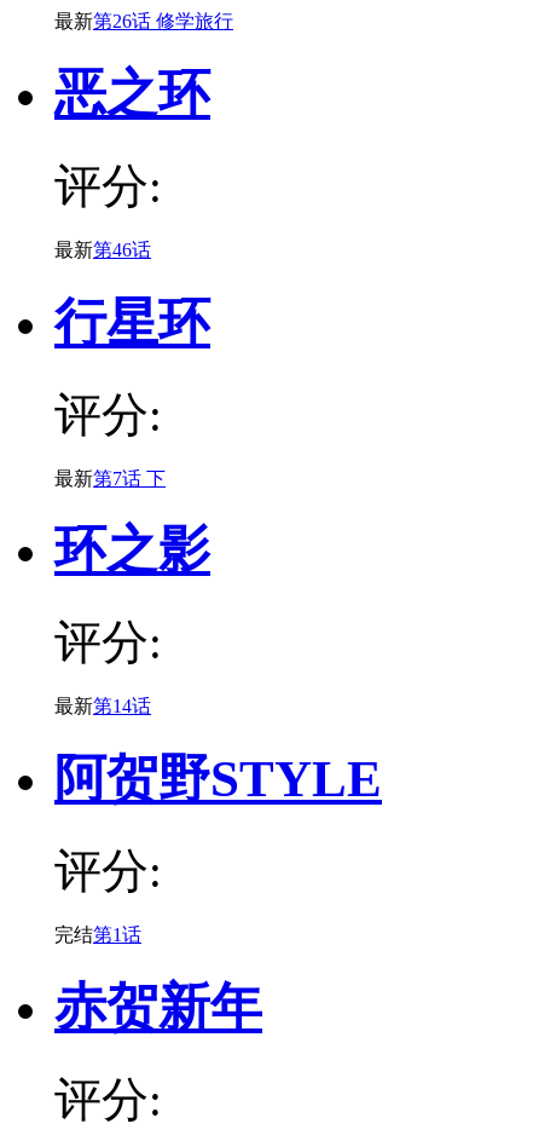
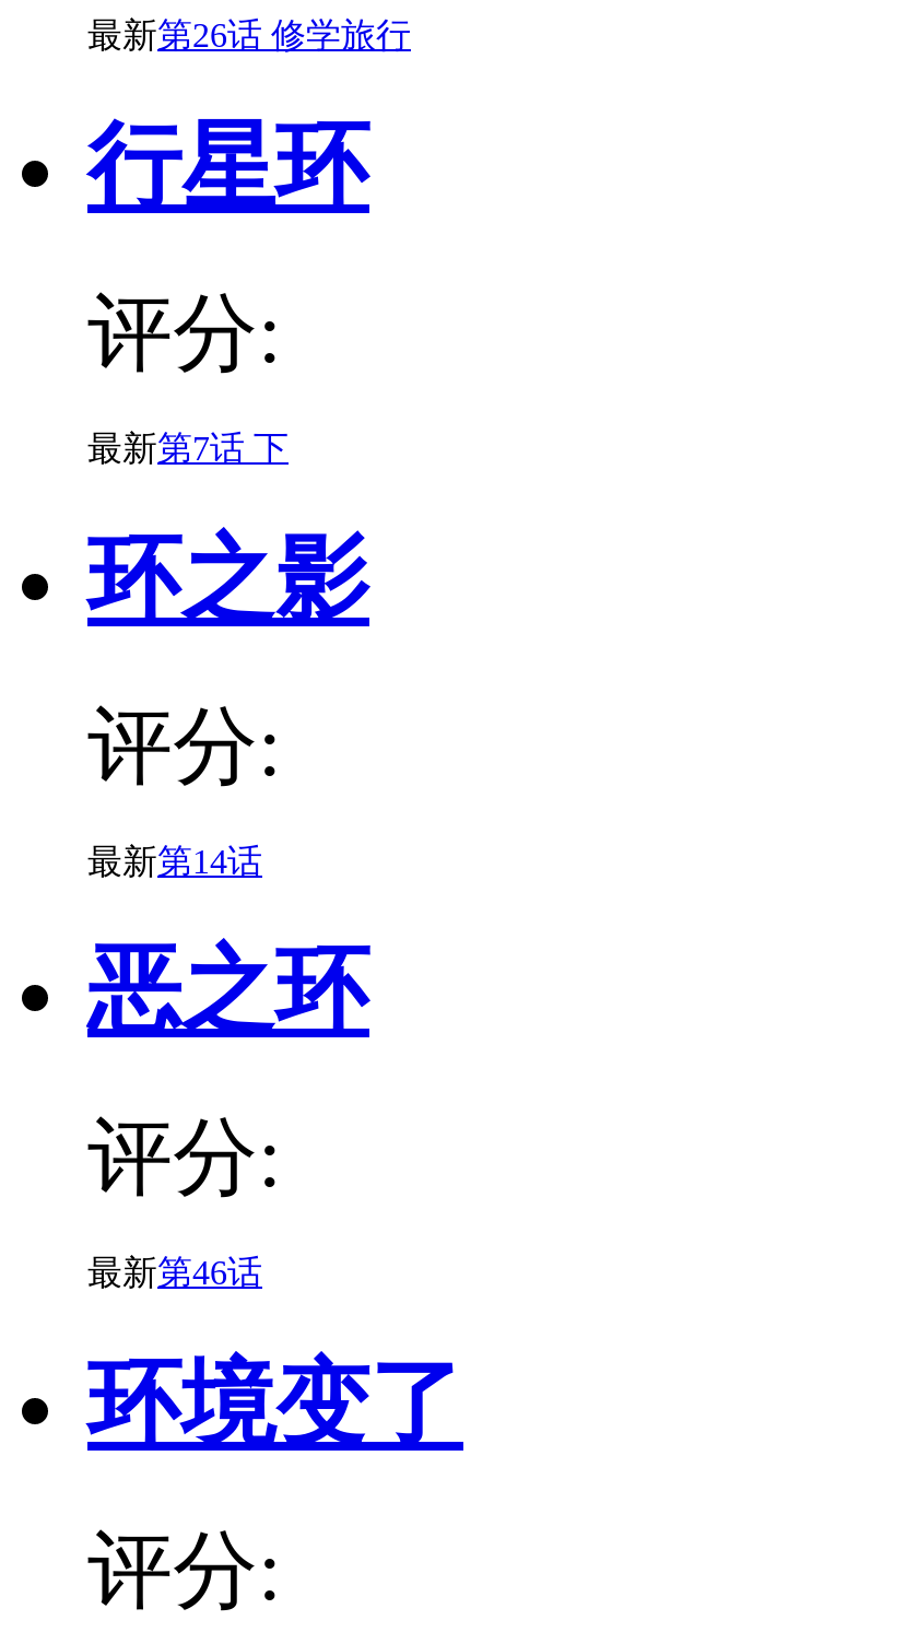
- 恶之环
- 评分:
- 最新第46话

- 阿贺野STYLE
+ 恶之环

- 完结第1话
+ 最新第46话

- 赤贺新年
+ 环境变了
